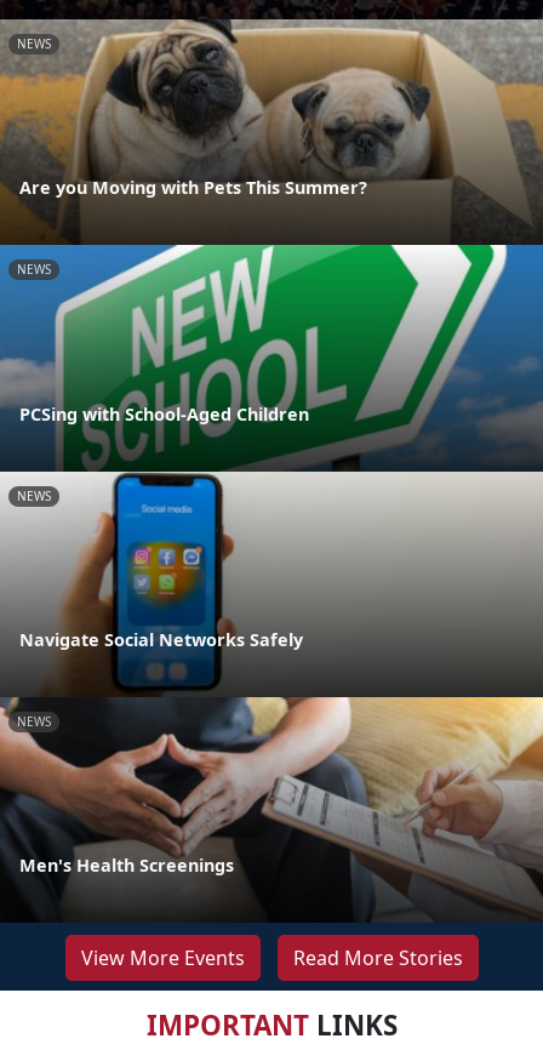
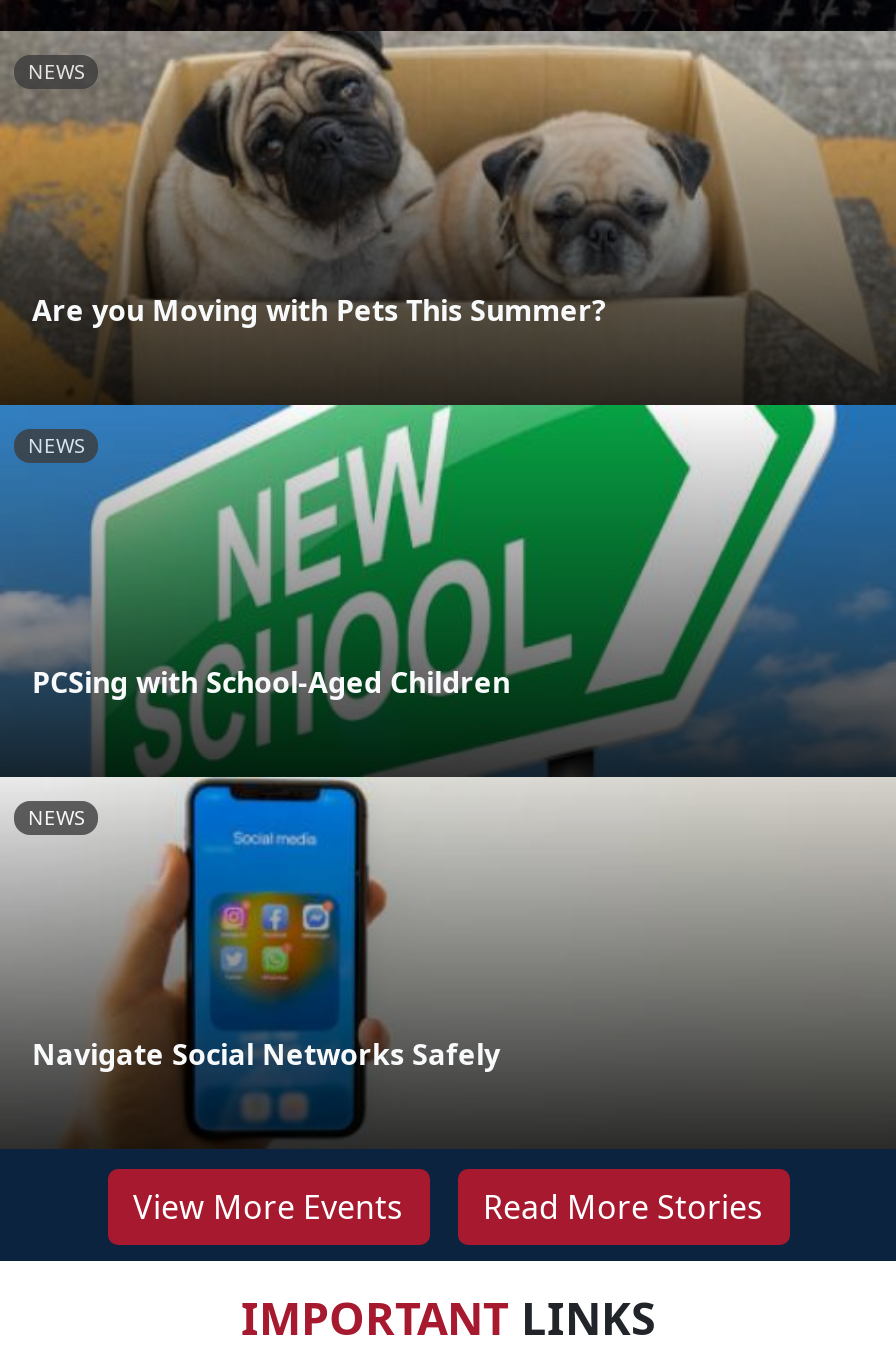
- [image]
- NEWS

- Men's Health Screenings
